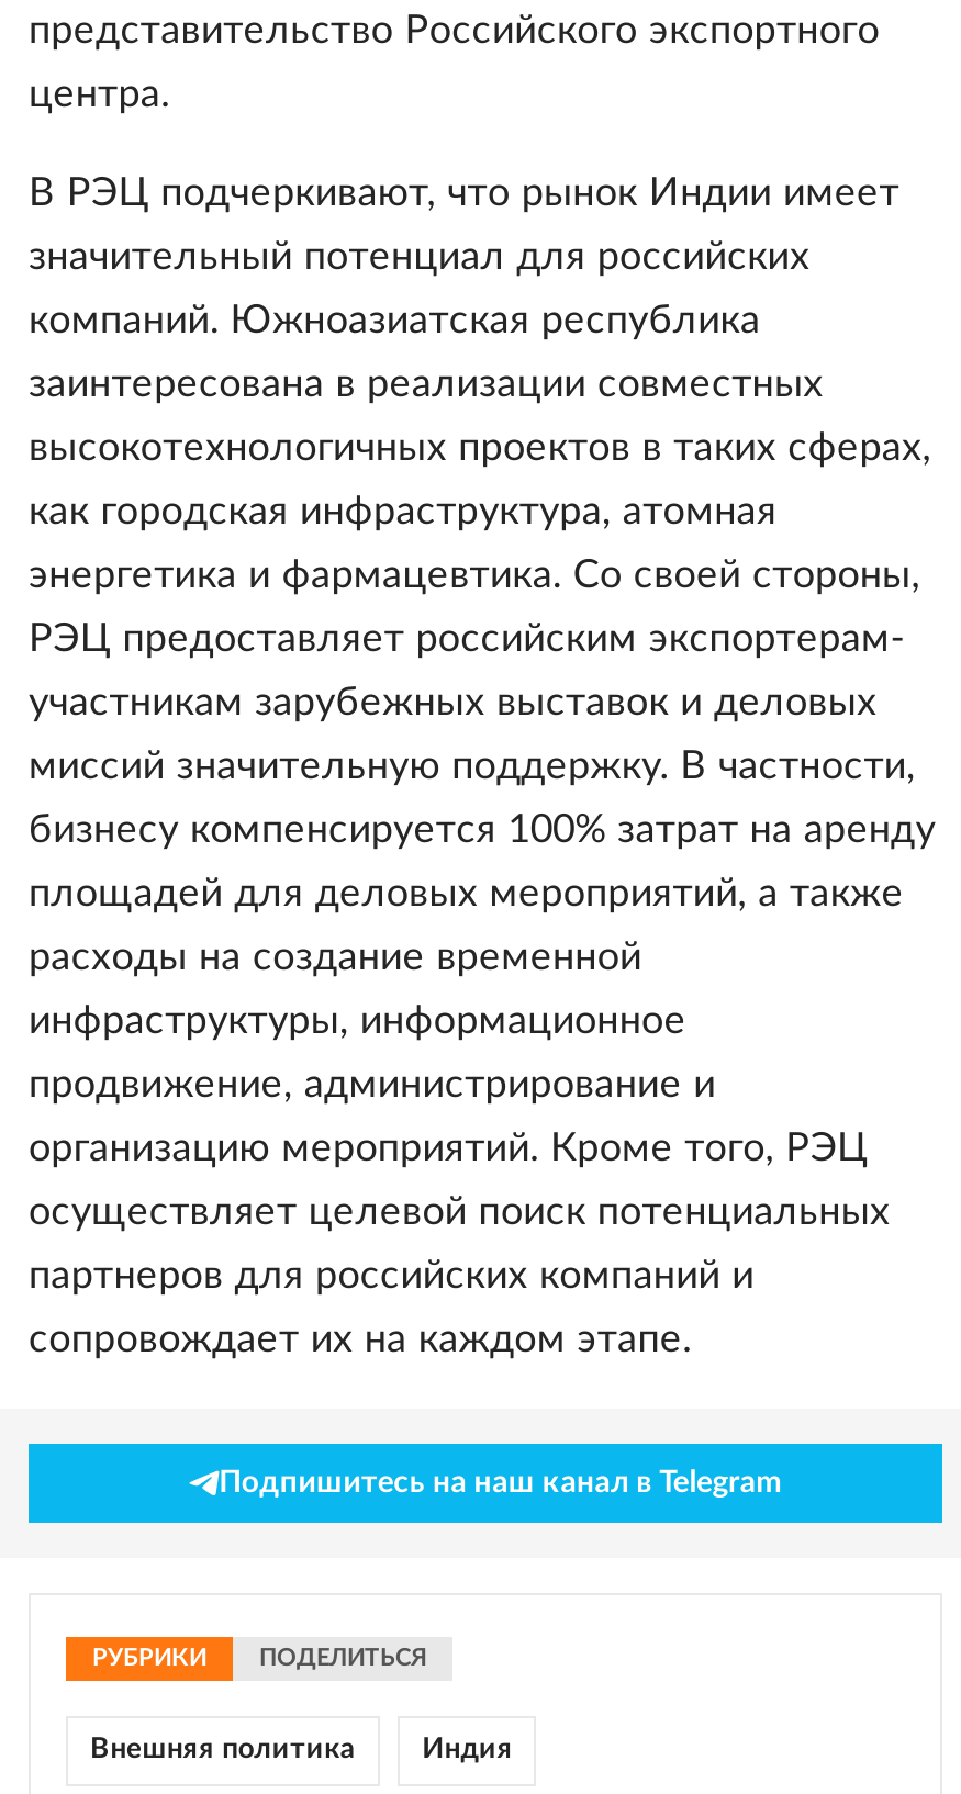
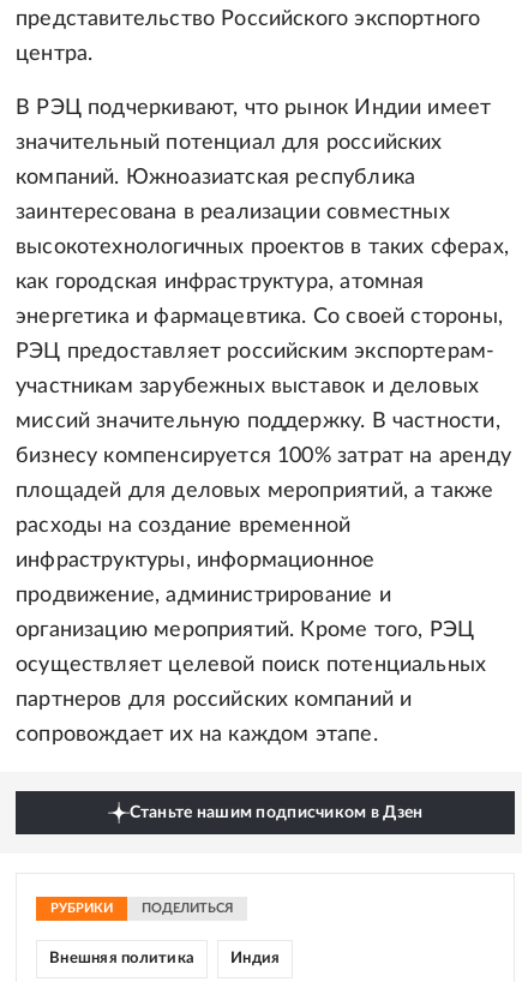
- Подпишитесь на наш канал в Telegram
+ Станьте нашим подписчиком в Дзен
